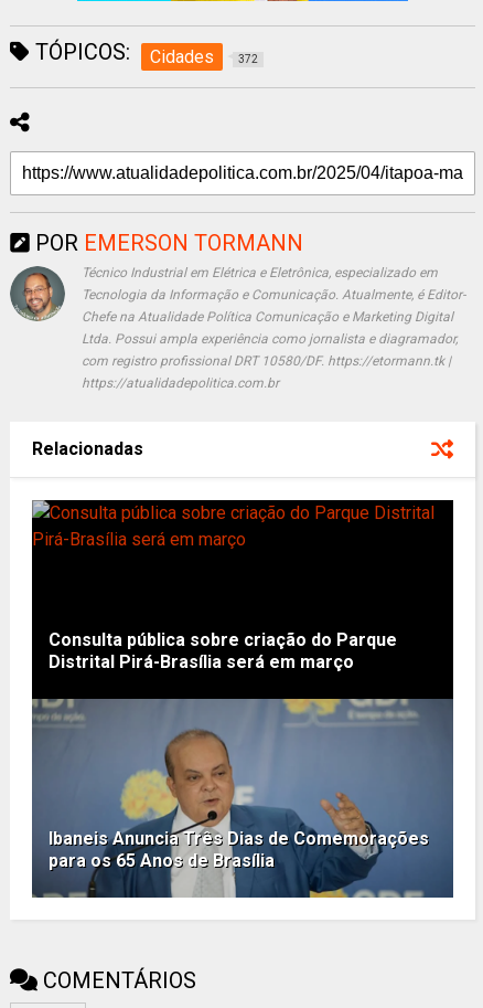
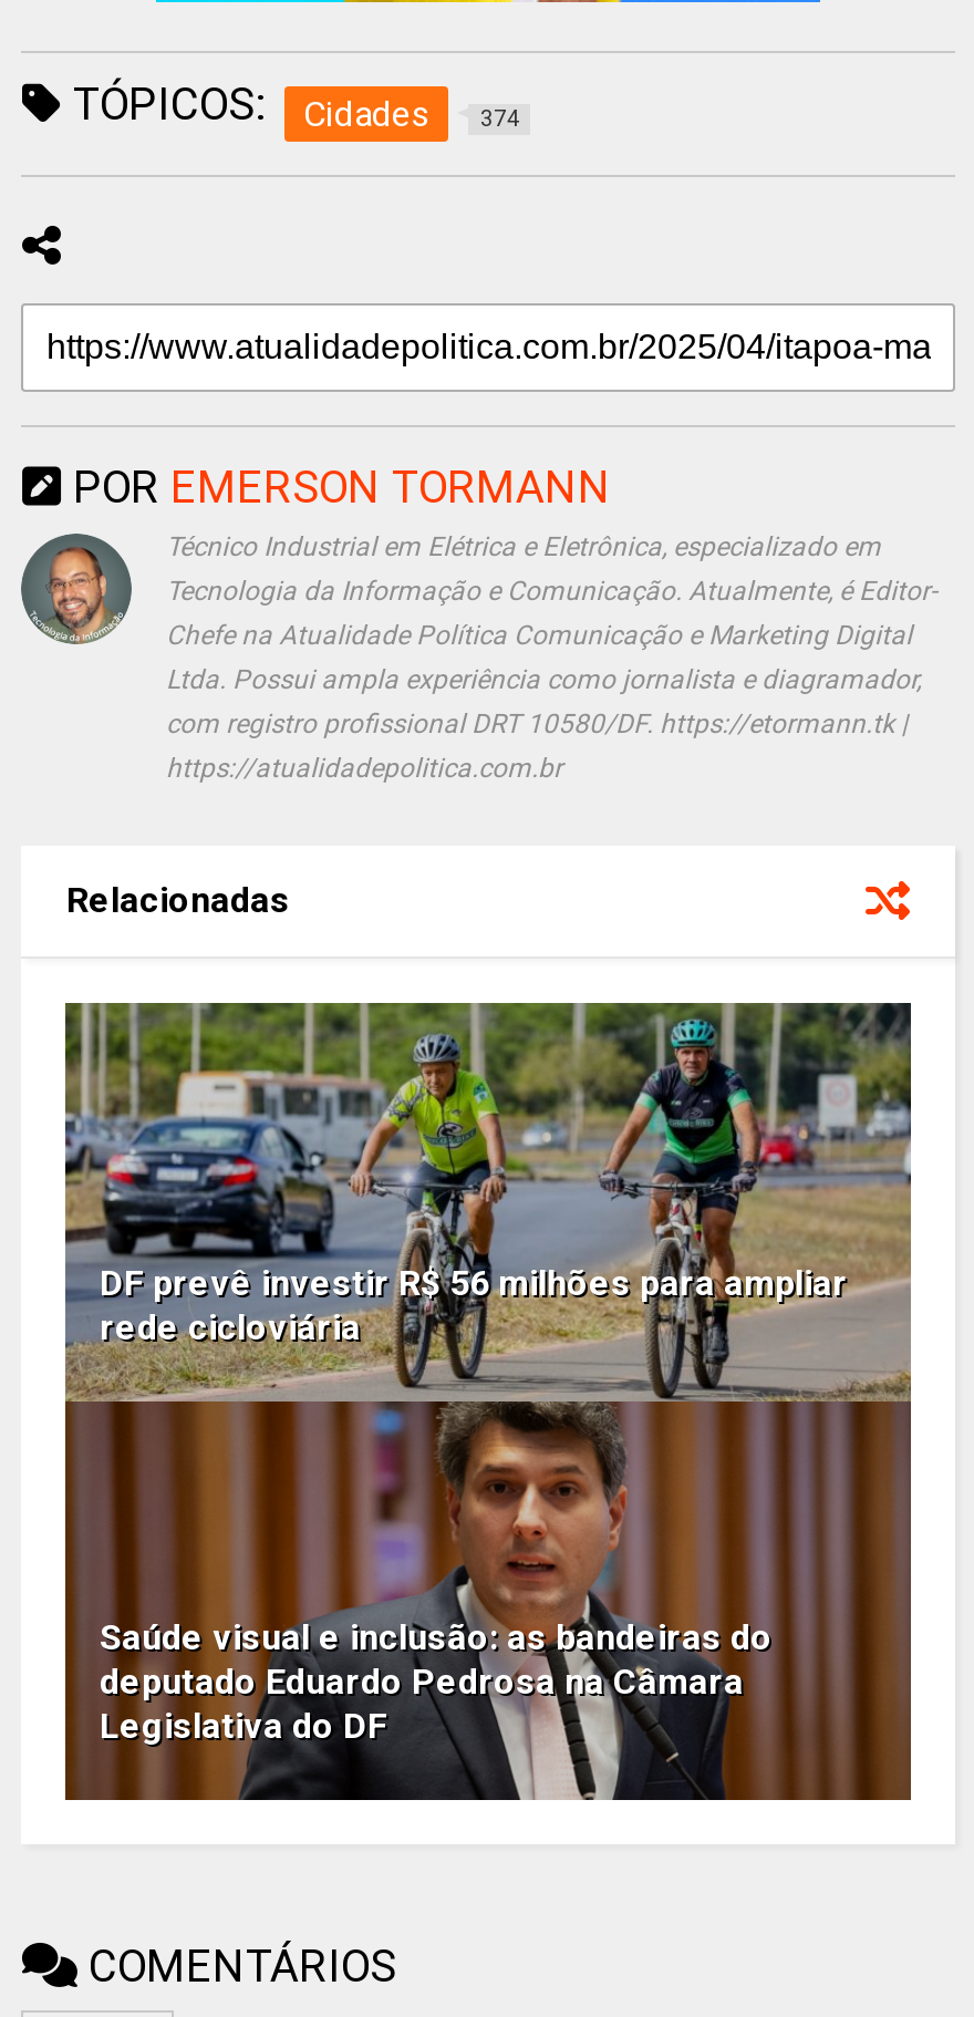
- TÓPICOS: Cidades 372
+ TÓPICOS: Cidades 374

- [image]
- Consulta pública sobre criação do Parque
- Distrital Pirá-Brasília será em março
+ [image]
+ DF prevê investir R$ 56 milhões para ampliar
+ rede cicloviária

- Ibaneis Anuncia Três Dias de Comemorações
- para os 65 Anos de Brasília
+ Saúde visual e inclusão: as bandeiras do
+ deputado Eduardo Pedrosa na Câmara
+ Legislativa do DF
